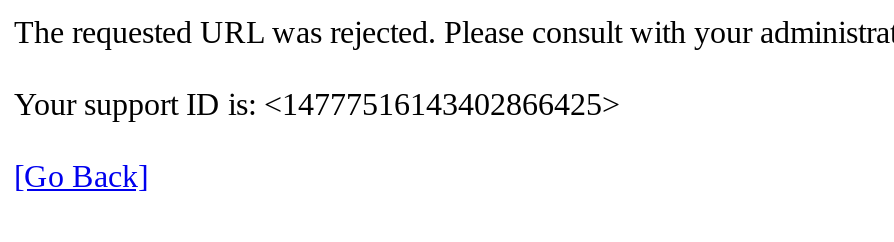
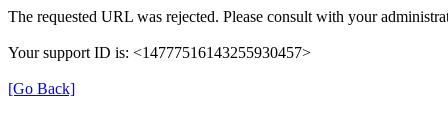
- Your support ID is: <14777516143402866425>
+ Your support ID is: <14777516143255930457>
